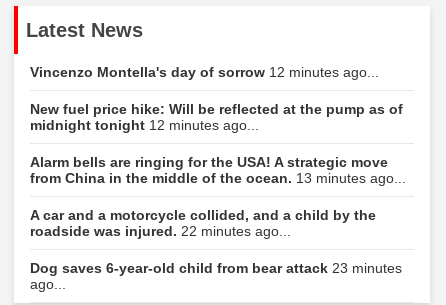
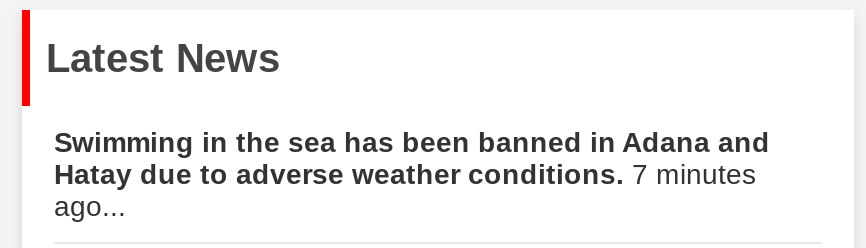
- Vincenzo Montella's day of sorrow 12 minutes ago...
- New fuel price hike: Will be reflected at the pump as of
- midnight tonight 12 minutes ago...
- Alarm bells are ringing for the USA! A strategic move
- from China in the middle of the ocean. 13 minutes ago...
- A car and a motorcycle collided, and a child by the
- roadside was injured. 22 minutes ago...
- Dog saves 6-year-old child from bear attack 23 minutes
+ Swimming in the sea has been banned in Adana and
+ Hatay due to adverse weather conditions. 7 minutes
